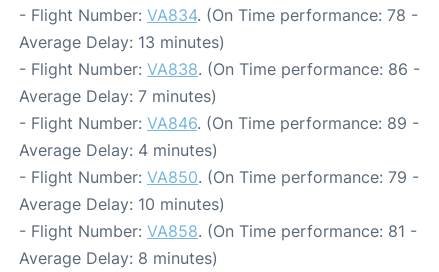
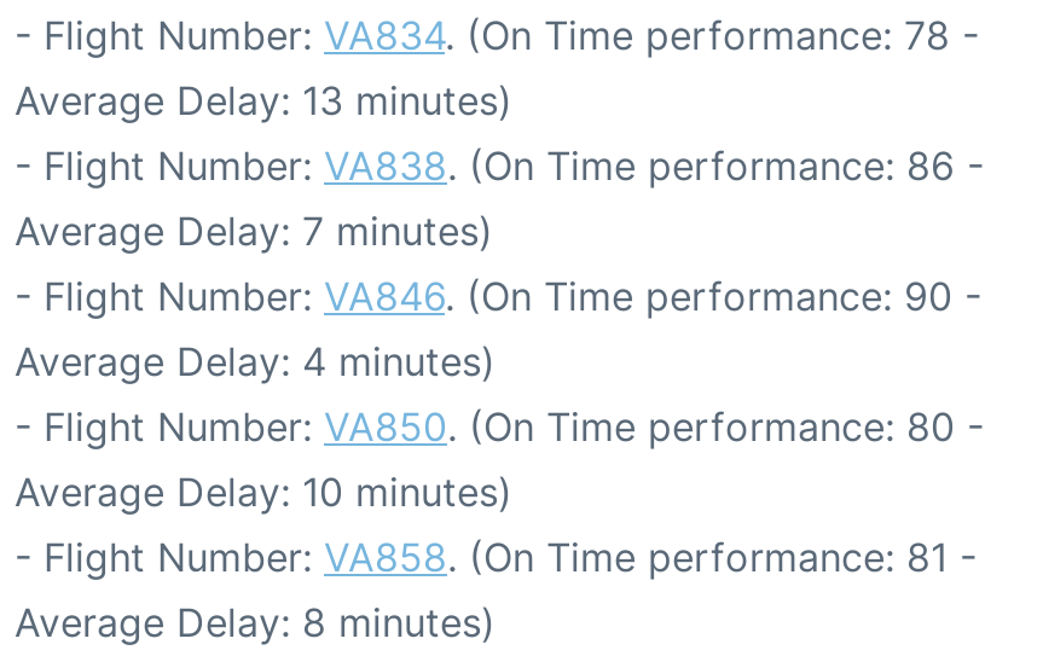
- - Flight Number: VA846. (On Time performance: 89 -
+ - Flight Number: VA846. (On Time performance: 90 -

- - Flight Number: VA850. (On Time performance: 79 -
+ - Flight Number: VA850. (On Time performance: 80 -
